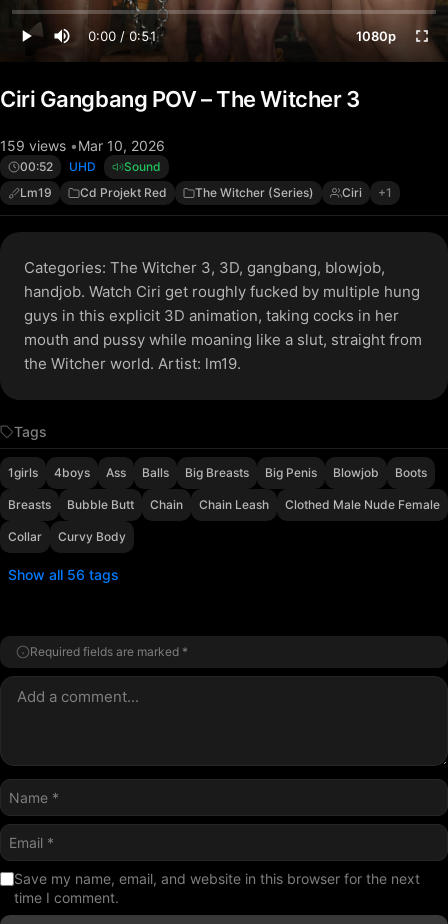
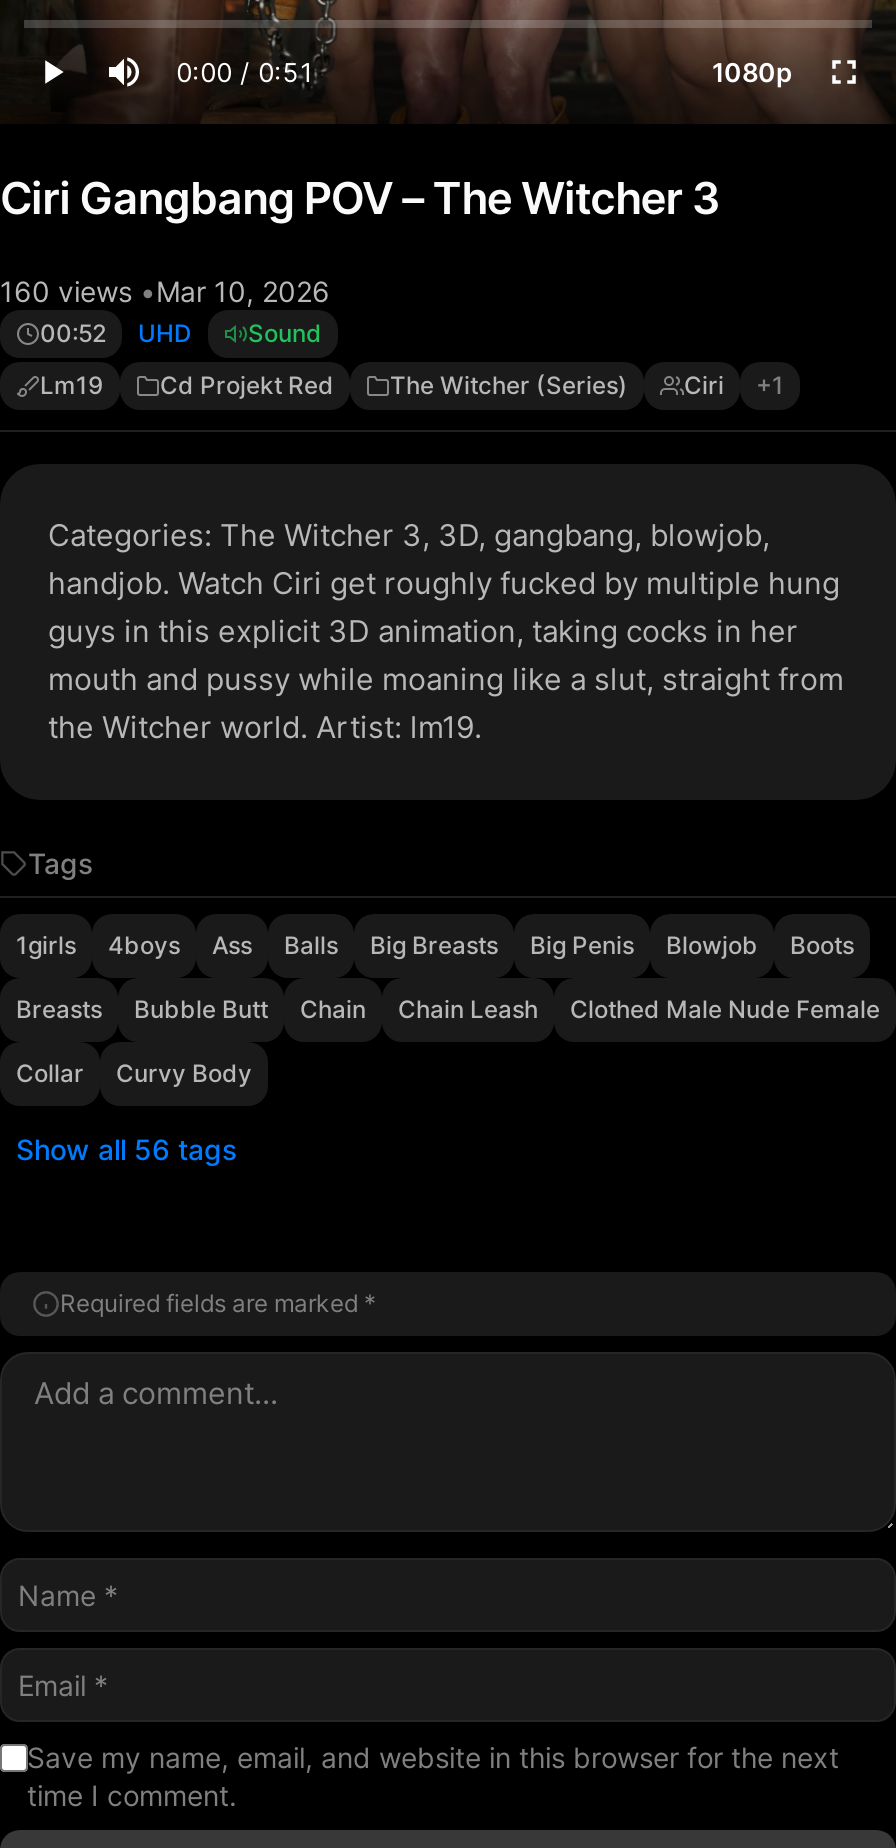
- 159 views Mar 10, 2026
+ 160 views Mar 10, 2026
